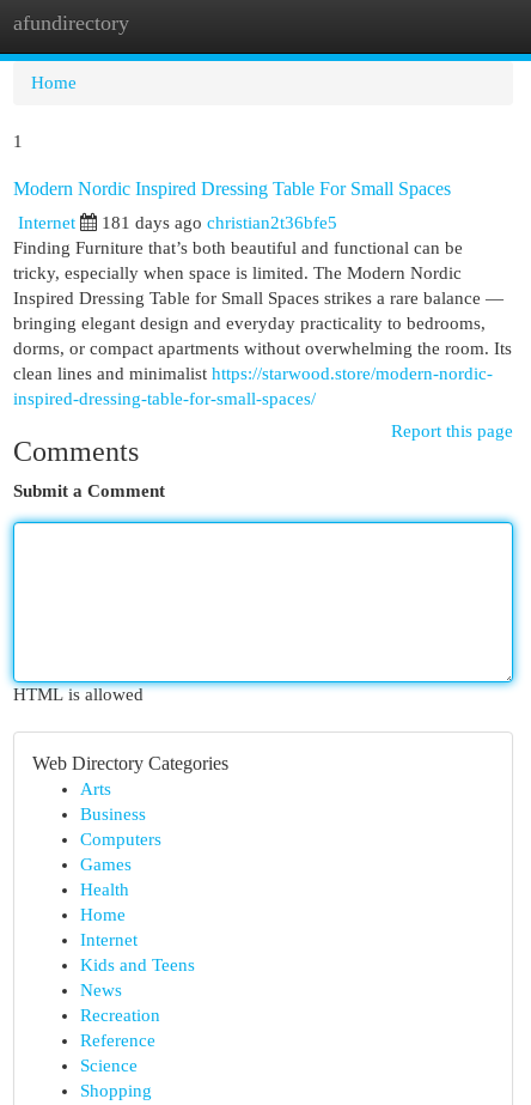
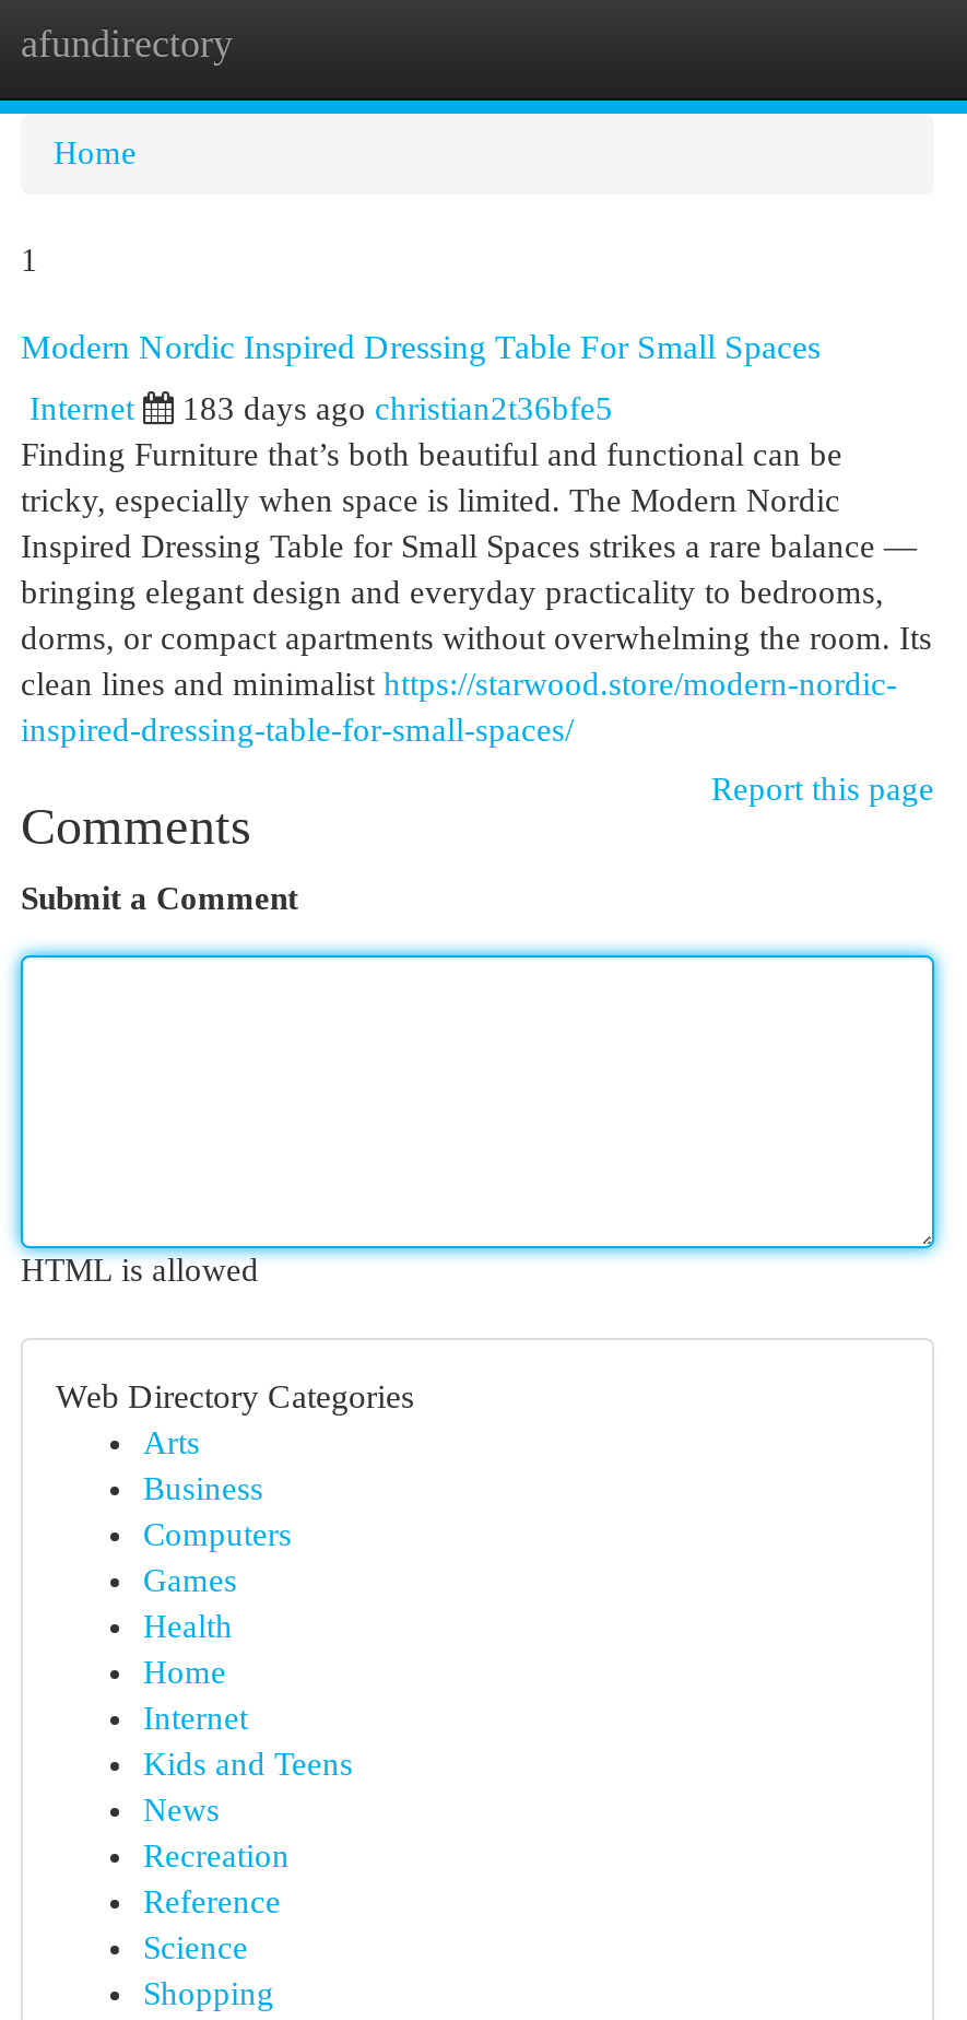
- 181 days ago christian2t36bfe5
+ 183 days ago christian2t36bfe5
